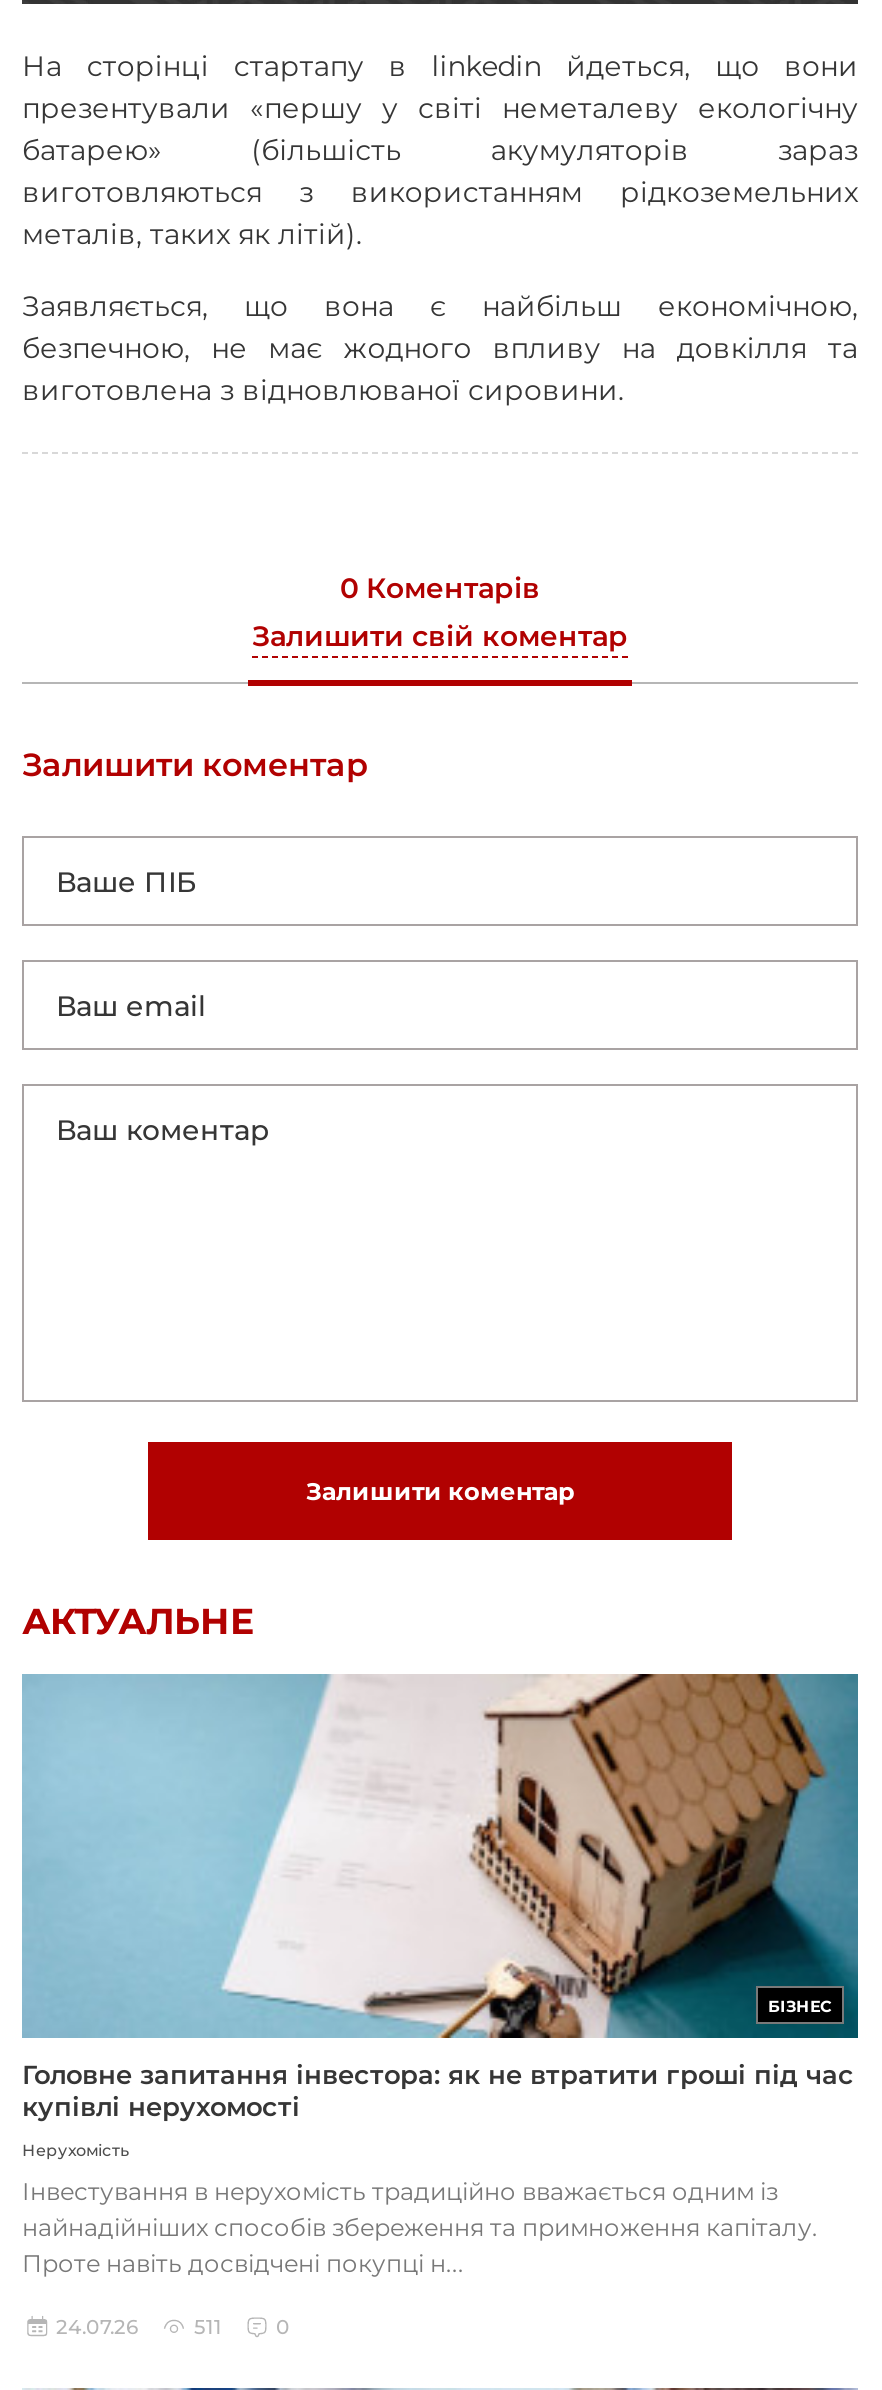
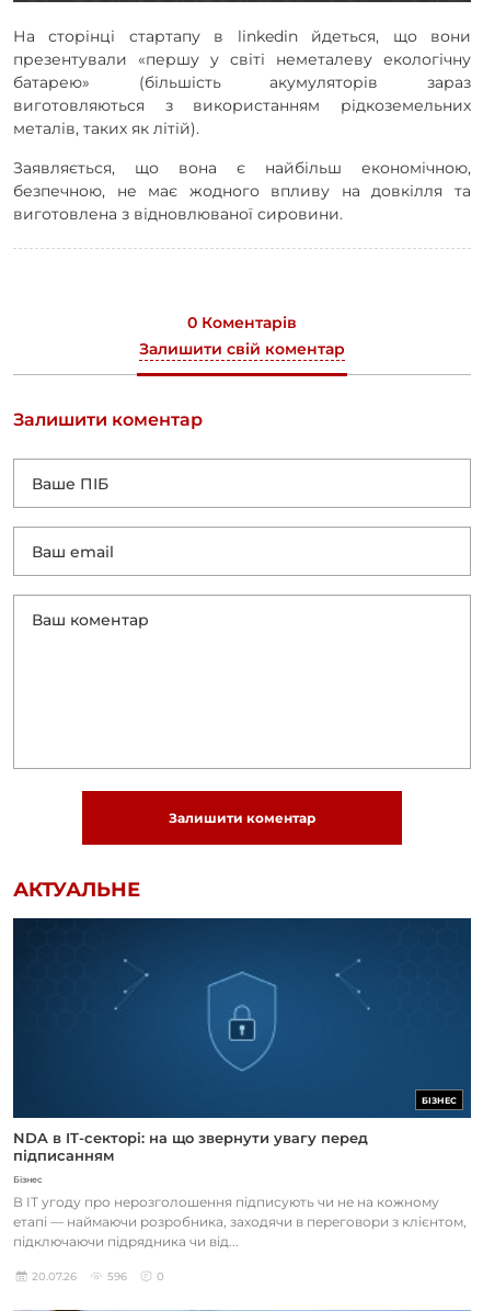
- [image]
- Головне запитання інвестора: як не втратити гроші під час
- купівлі нерухомості
+ [image]
+ NDA в IT-секторі: на що звернути увагу перед
+ підписанням

- Нерухомість
+ Бізнес

- Інвестування в нерухомість традиційно вважається одним із
- найнадійніших способів збереження та примноження капіталу.
- Проте навіть досвідчені покупці н...
+ В IT угоду про нерозголошення підписують чи не на кожному
+ етапі — наймаючи розробника, заходячи в переговори з клієнтом,
+ підключаючи підрядника чи від...

- 24.07.26
- 511
+ 20.07.26
+ 596
